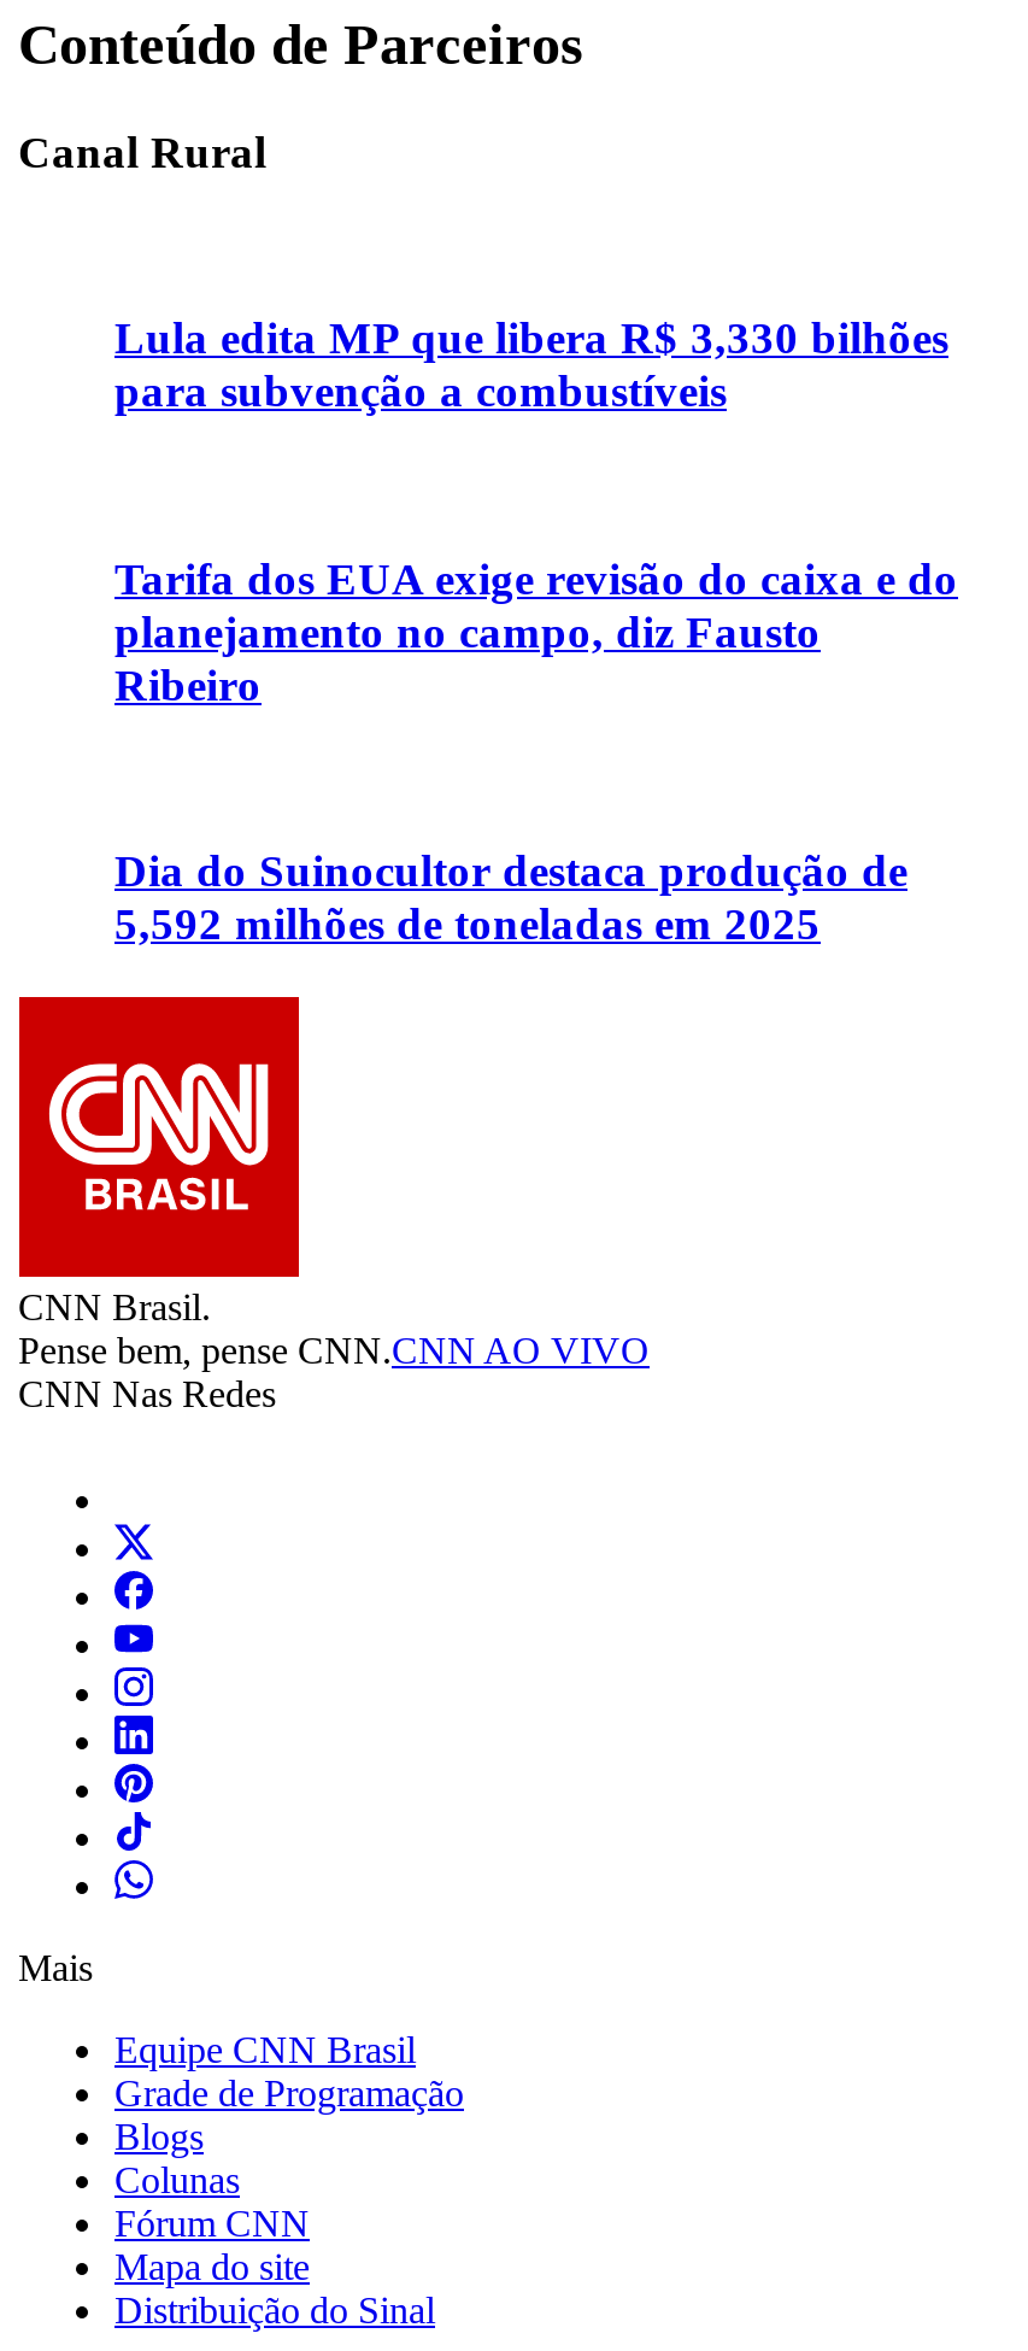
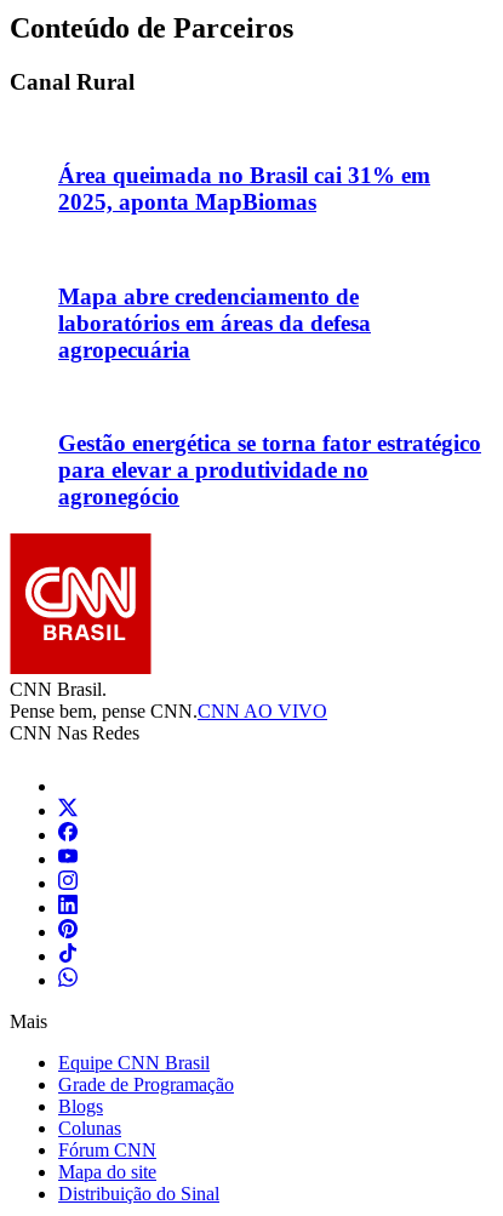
- Lula edita MP que libera R$ 3,330 bilhões
- para subvenção a combustíveis
+ Área queimada no Brasil cai 31% em
+ 2025, aponta MapBiomas

- Tarifa dos EUA exige revisão do caixa e do
- planejamento no campo, diz Fausto
- Ribeiro
+ Mapa abre credenciamento de
+ laboratórios em áreas da defesa
+ agropecuária

- Dia do Suinocultor destaca produção de
- 5,592 milhões de toneladas em 2025
+ Gestão energética se torna fator estratégico
+ para elevar a produtividade no
+ agronegócio
